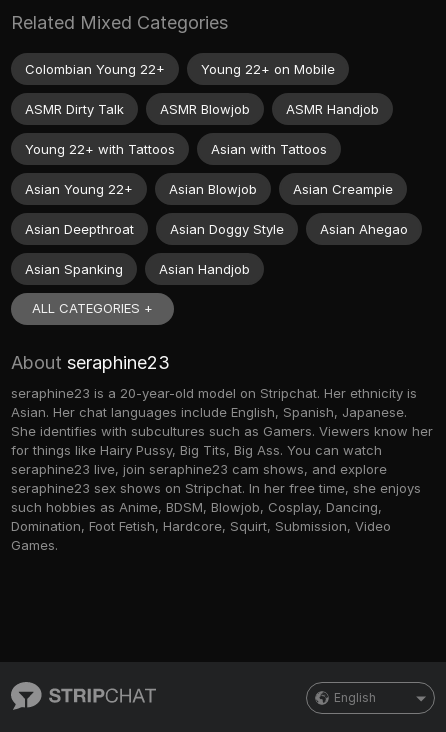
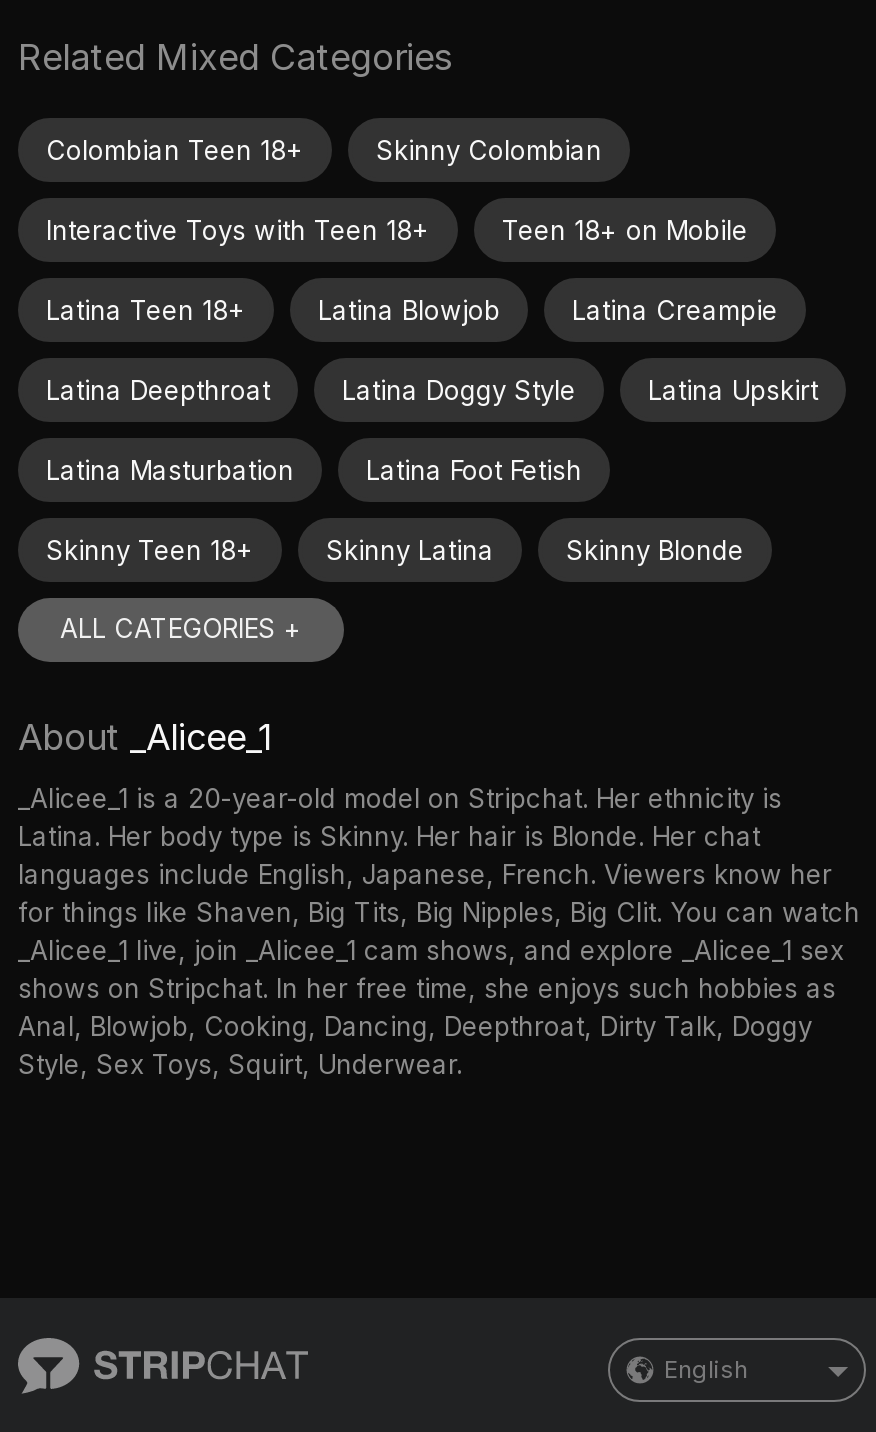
- Colombian Young 22+
- Young 22+ on Mobile
+ Colombian Teen 18+
+ Skinny Colombian

- ASMR Dirty Talk
- ASMR Blowjob
- ASMR Handjob
+ Interactive Toys with Teen 18+
+ Teen 18+ on Mobile

- Young 22+ with Tattoos
- Asian with Tattoos
+ Latina Teen 18+
+ Latina Blowjob
+ Latina Creampie

- Asian Young 22+
- Asian Blowjob
- Asian Creampie
+ Latina Deepthroat
+ Latina Doggy Style
+ Latina Upskirt

- Asian Deepthroat
- Asian Doggy Style
- Asian Ahegao
+ Latina Masturbation
+ Latina Foot Fetish

- Asian Spanking
- Asian Handjob
+ Skinny Teen 18+
+ Skinny Latina
+ Skinny Blonde

- About seraphine23
+ About _Alicee_1

- seraphine23 is a 20-year-old model on Stripchat. Her ethnicity is
- Asian. Her chat languages include English, Spanish, Japanese.
- She identifies with subcultures such as Gamers. Viewers know her
- for things like Hairy Pussy, Big Tits, Big Ass. You can watch
- seraphine23 live, join seraphine23 cam shows, and explore
- seraphine23 sex shows on Stripchat. In her free time, she enjoys
- such hobbies as Anime, BDSM, Blowjob, Cosplay, Dancing,
- Domination, Foot Fetish, Hardcore, Squirt, Submission, Video
- Games.
+ _Alicee_1 is a 20-year-old model on Stripchat. Her ethnicity is
+ Latina. Her body type is Skinny. Her hair is Blonde. Her chat
+ languages include English, Japanese, French. Viewers know her
+ for things like Shaven, Big Tits, Big Nipples, Big Clit. You can watch
+ _Alicee_1 live, join _Alicee_1 cam shows, and explore _Alicee_1 sex
+ shows on Stripchat. In her free time, she enjoys such hobbies as
+ Anal, Blowjob, Cooking, Dancing, Deepthroat, Dirty Talk, Doggy
+ Style, Sex Toys, Squirt, Underwear.
